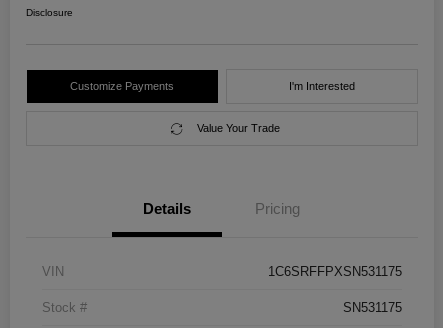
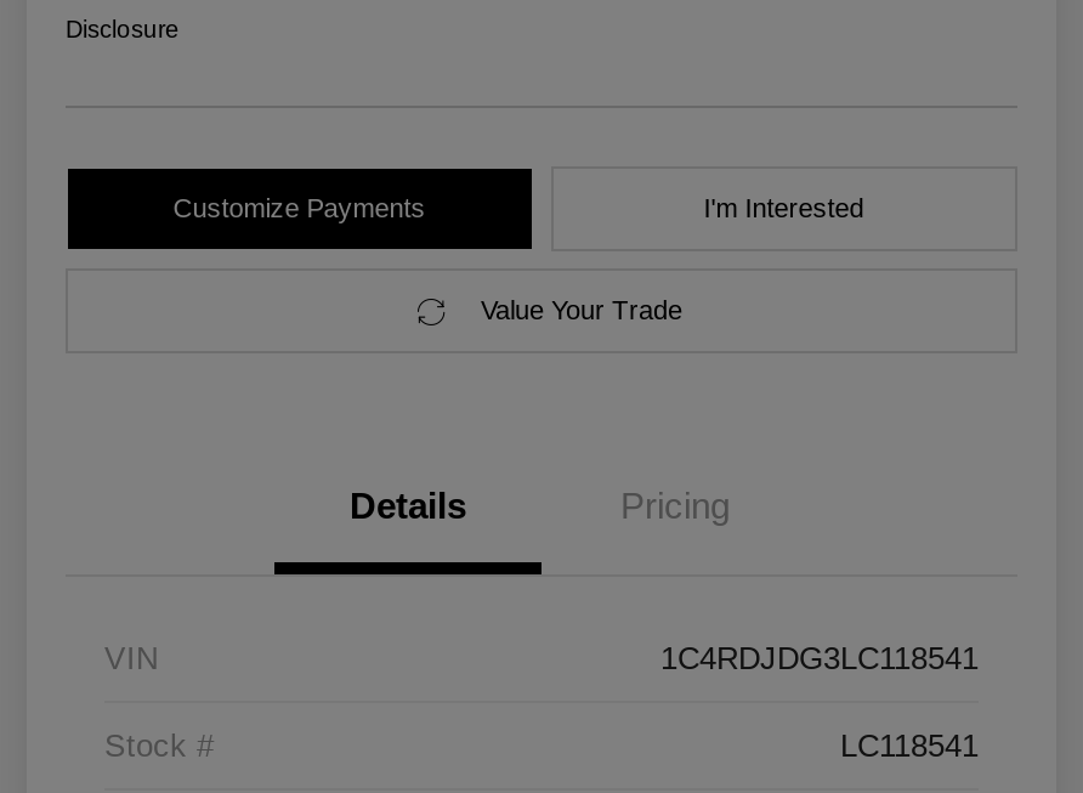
- 1C6SRFFPXSN531175
+ 1C4RDJDG3LC118541

- SN531175
+ LC118541
